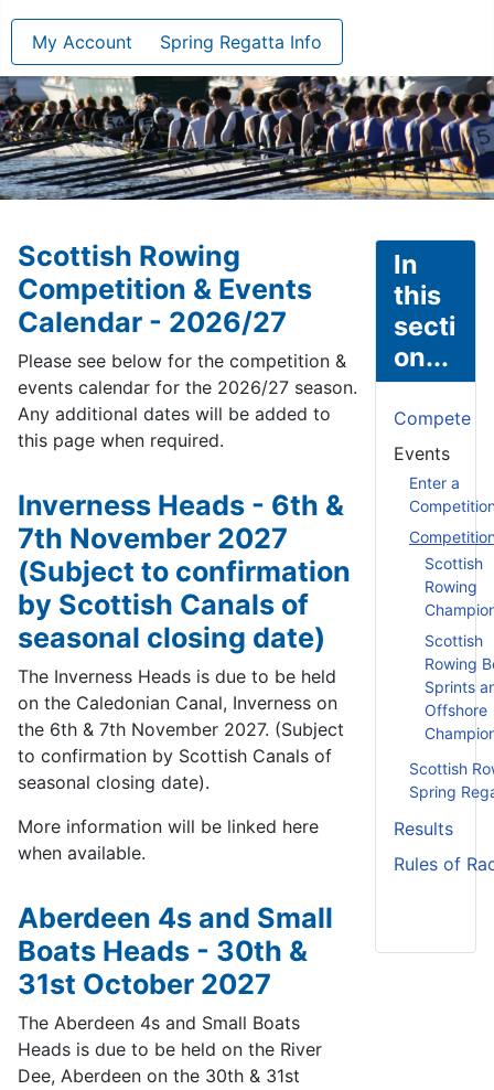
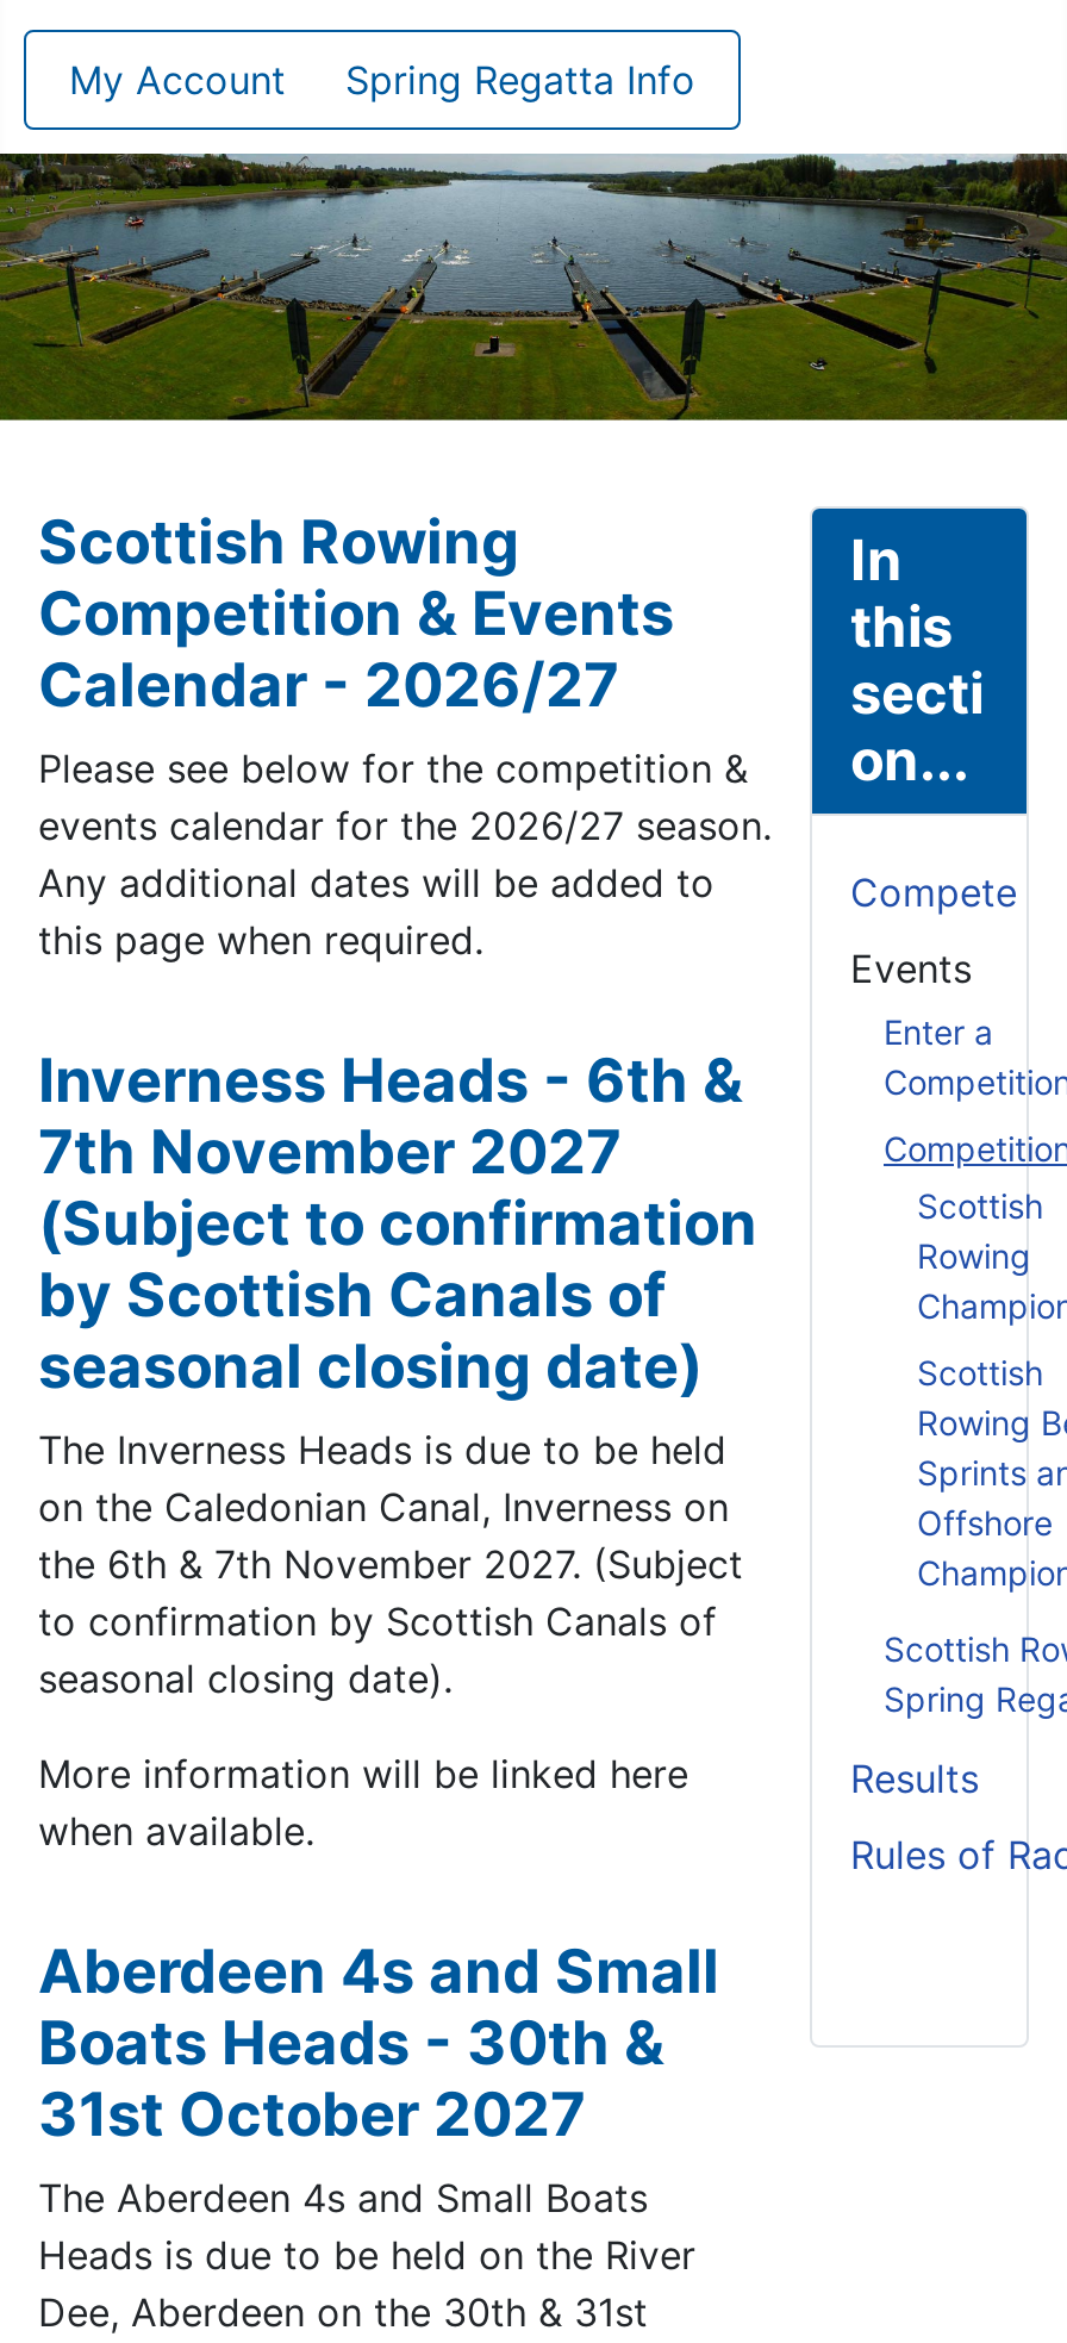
- [image]
+ [image]
